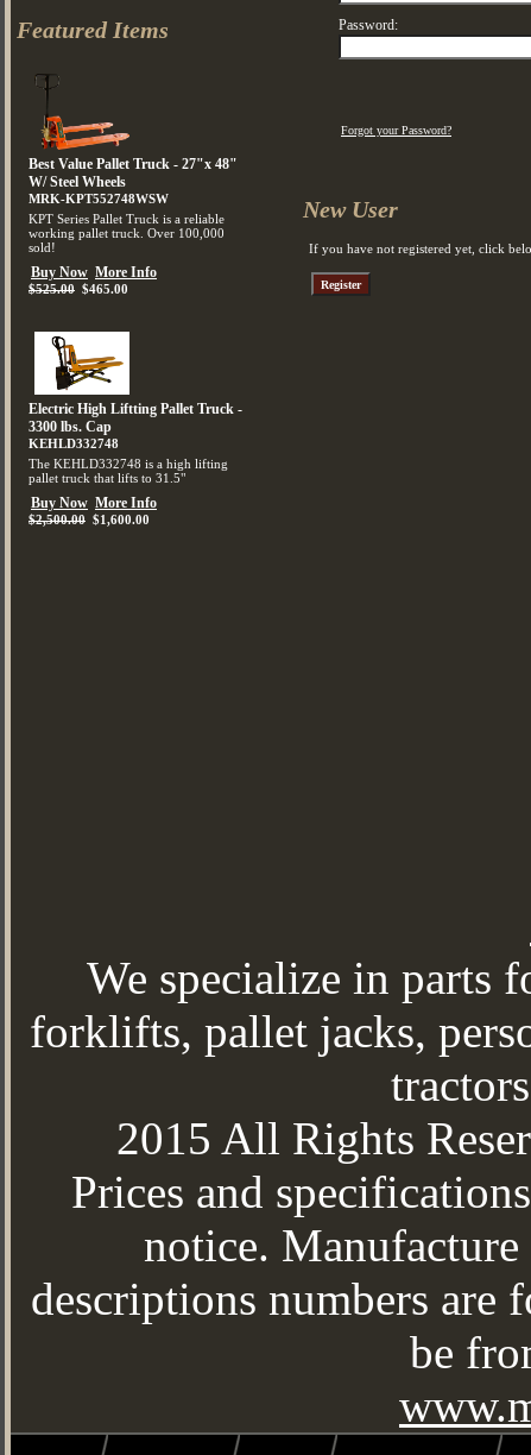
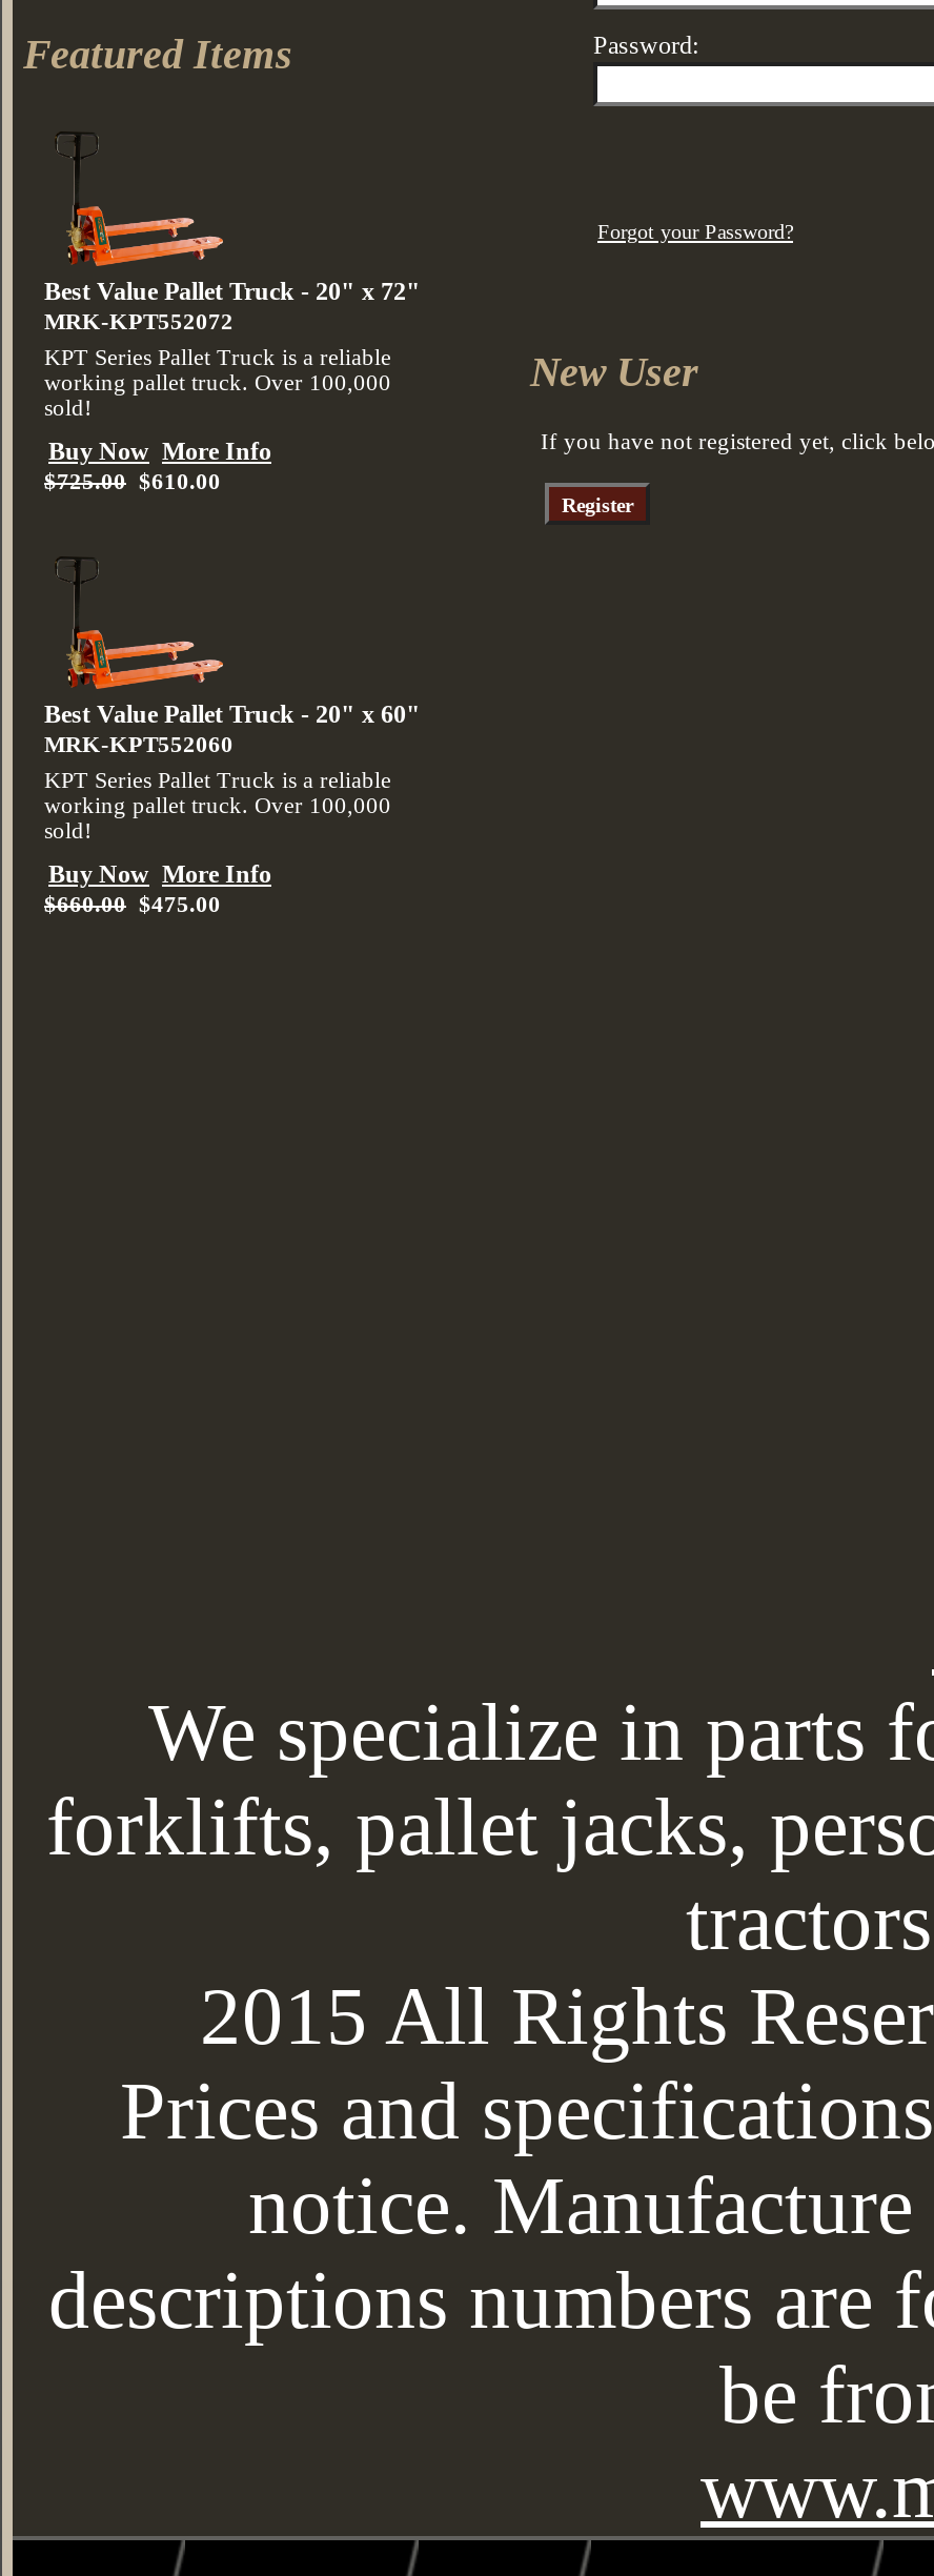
- Best Value Pallet Truck - 27"x 48"
- W/ Steel Wheels
- MRK-KPT552748WSW
+ Best Value Pallet Truck - 20" x 72"
+ MRK-KPT552072

- $525.00 $465.00
+ $725.00 $610.00

- [image]
- Electric High Liftting Pallet Truck -
- 3300 lbs. Cap
- KEHLD332748
- The KEHLD332748 is a high lifting
- pallet truck that lifts to 31.5"
+ [image]
+ Best Value Pallet Truck - 20" x 60"
+ MRK-KPT552060
+ KPT Series Pallet Truck is a reliable
+ working pallet truck. Over 100,000
+ sold!

- $2,500.00 $1,600.00
+ $660.00 $475.00
